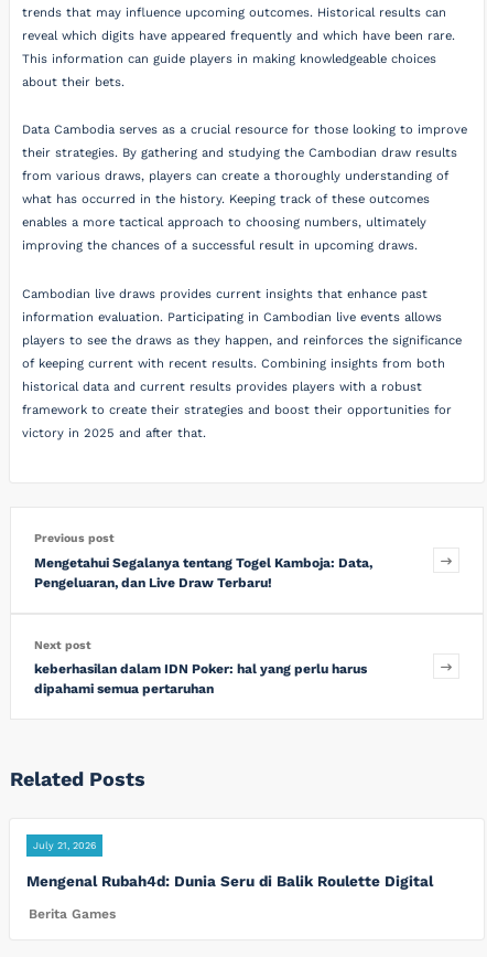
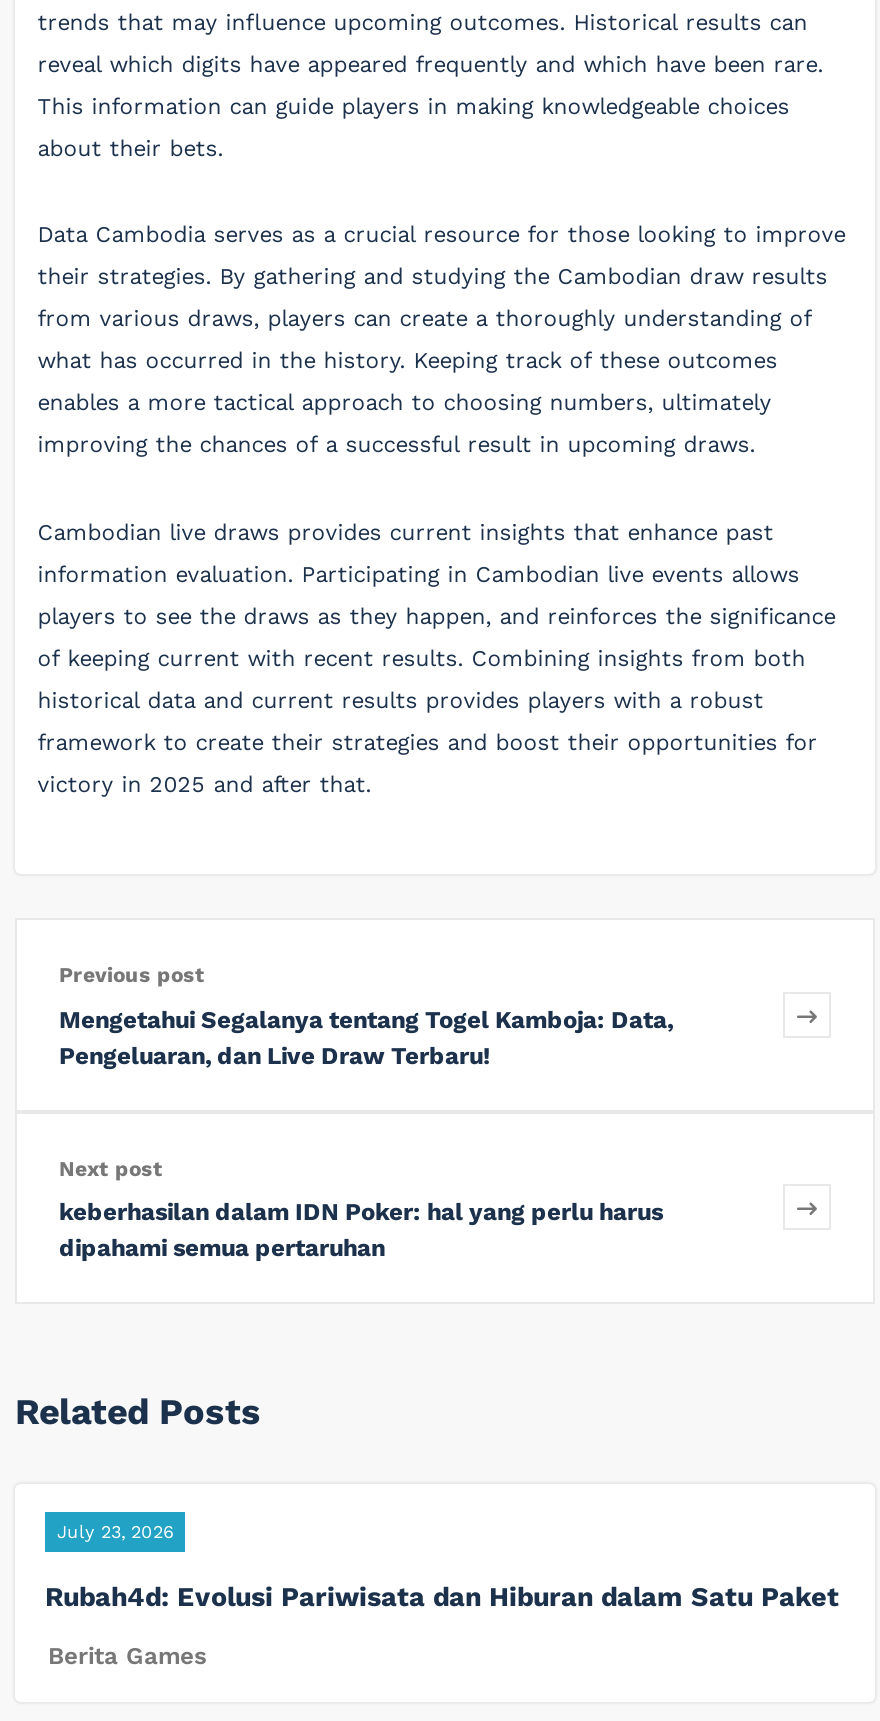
- July 21, 2026
+ July 23, 2026

- Mengenal Rubah4d: Dunia Seru di Balik Roulette Digital
+ Rubah4d: Evolusi Pariwisata dan Hiburan dalam Satu Paket
